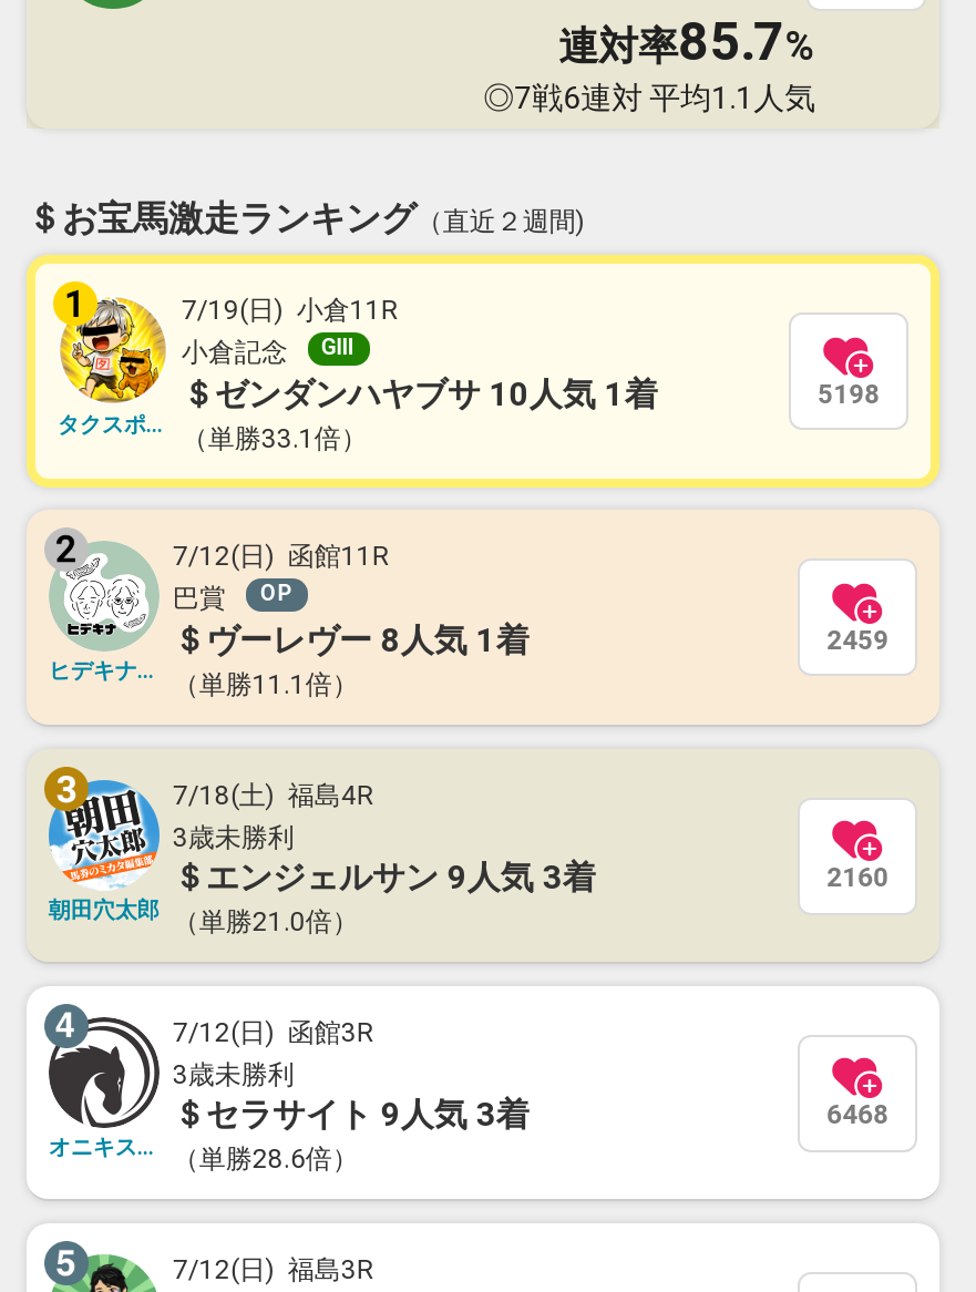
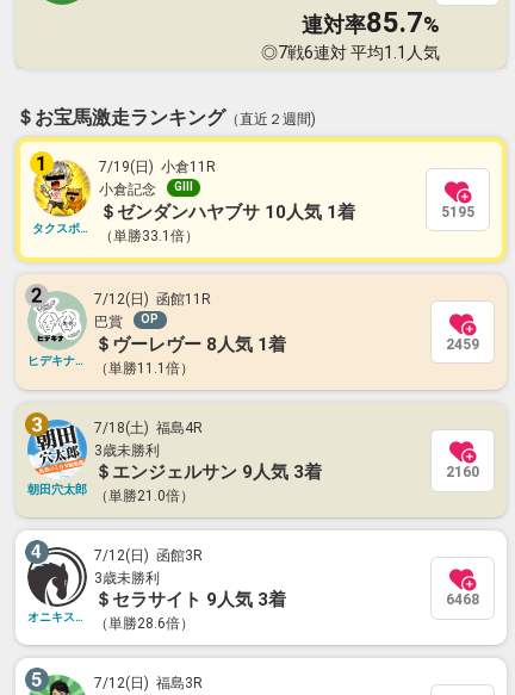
- 5198
+ 5195
